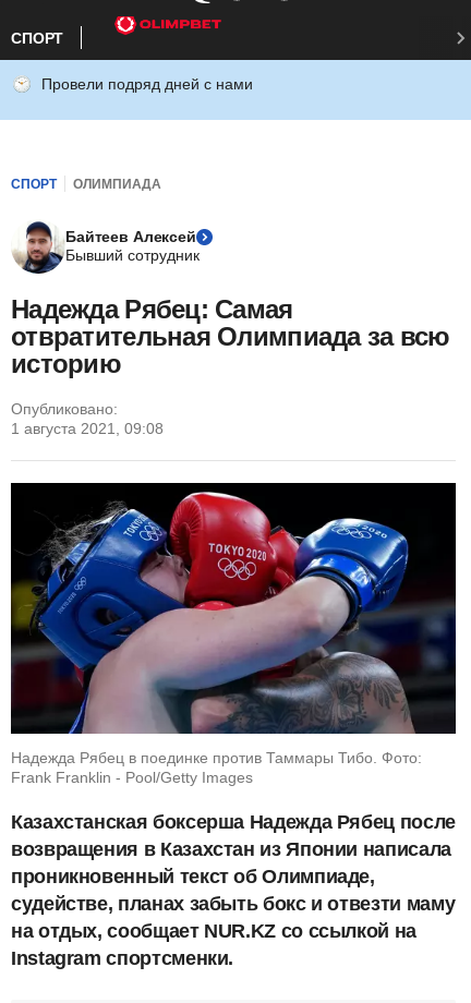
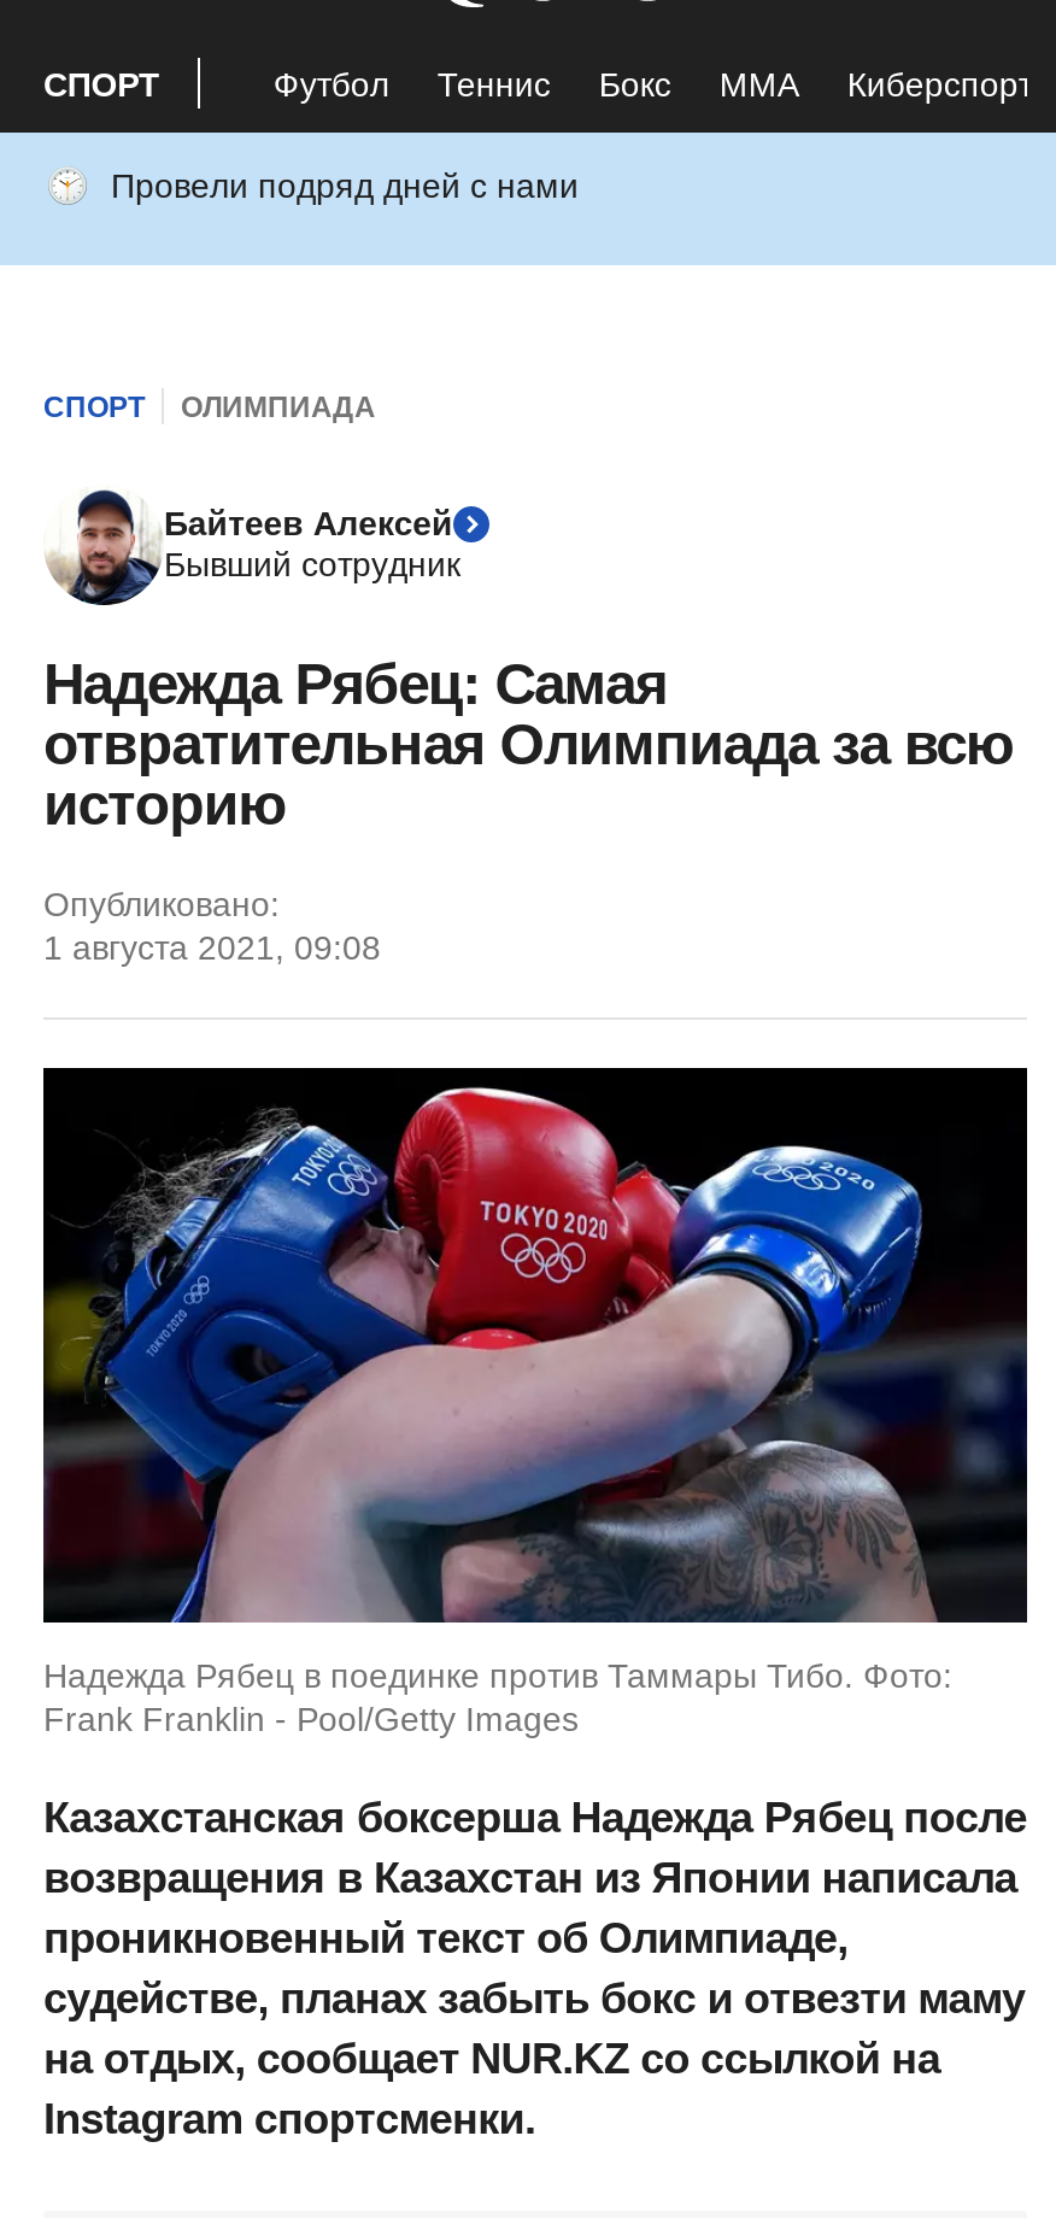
+ Футбол
+ Теннис
+ Бокс
+ ММА
+ Киберспорт
